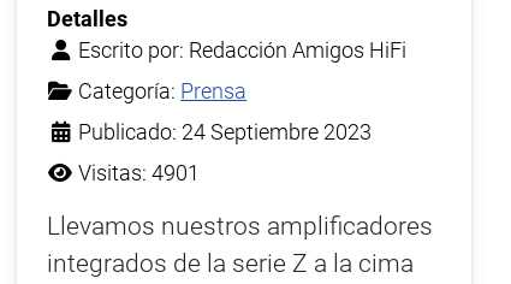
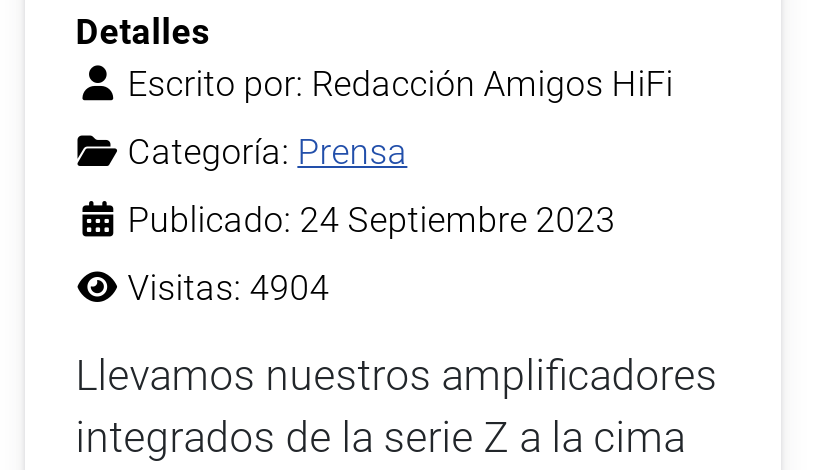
- Visitas: 4901
+ Visitas: 4904
